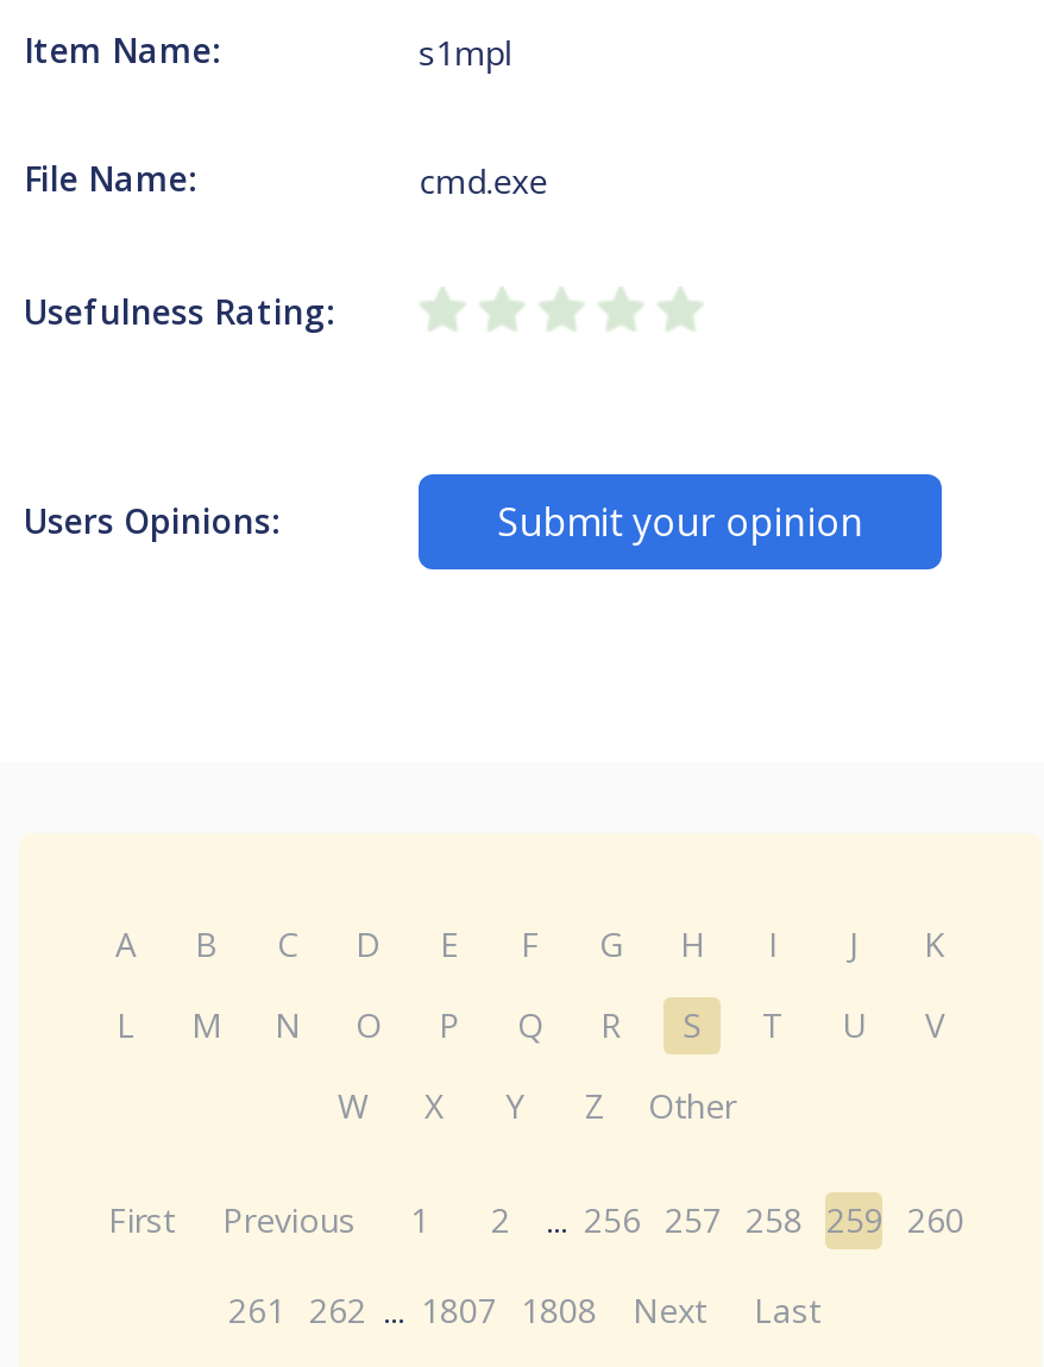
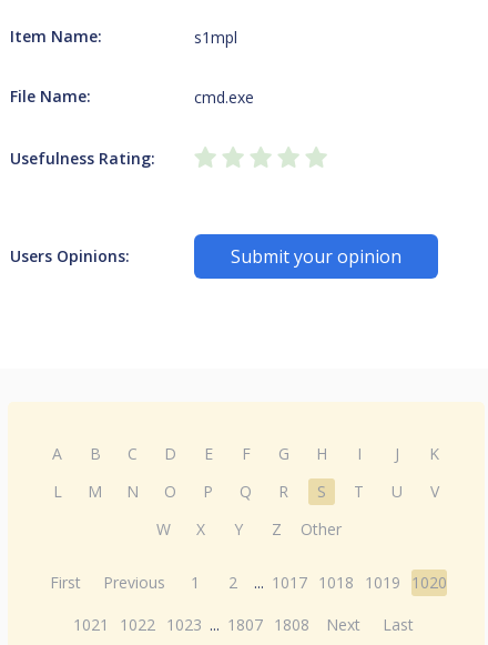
- First Previous 1 2 ... 256 257 258 259 260
+ First Previous 1 2 ... 1017 1018 1019 1020

- 261 262 ... 1807 1808 Next Last
+ 1021 1022 1023 ... 1807 1808 Next Last
